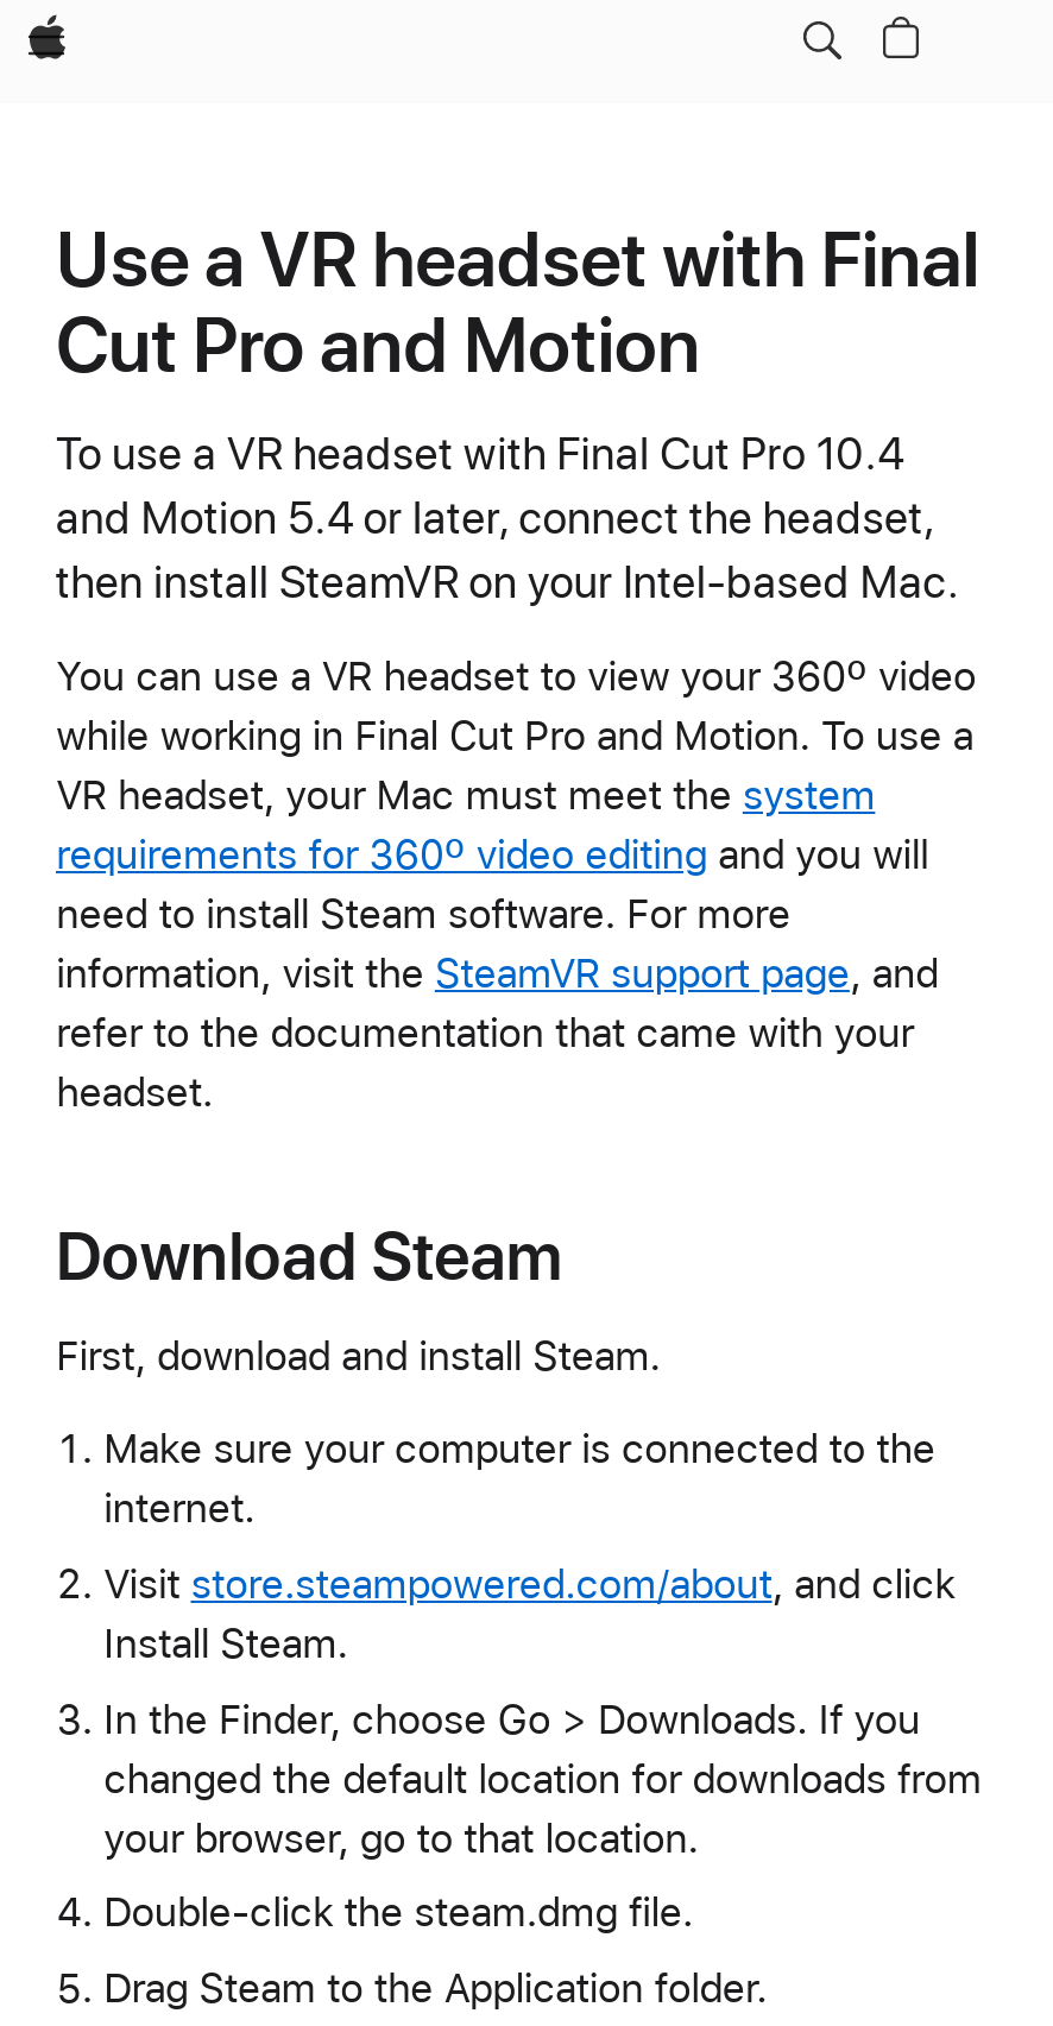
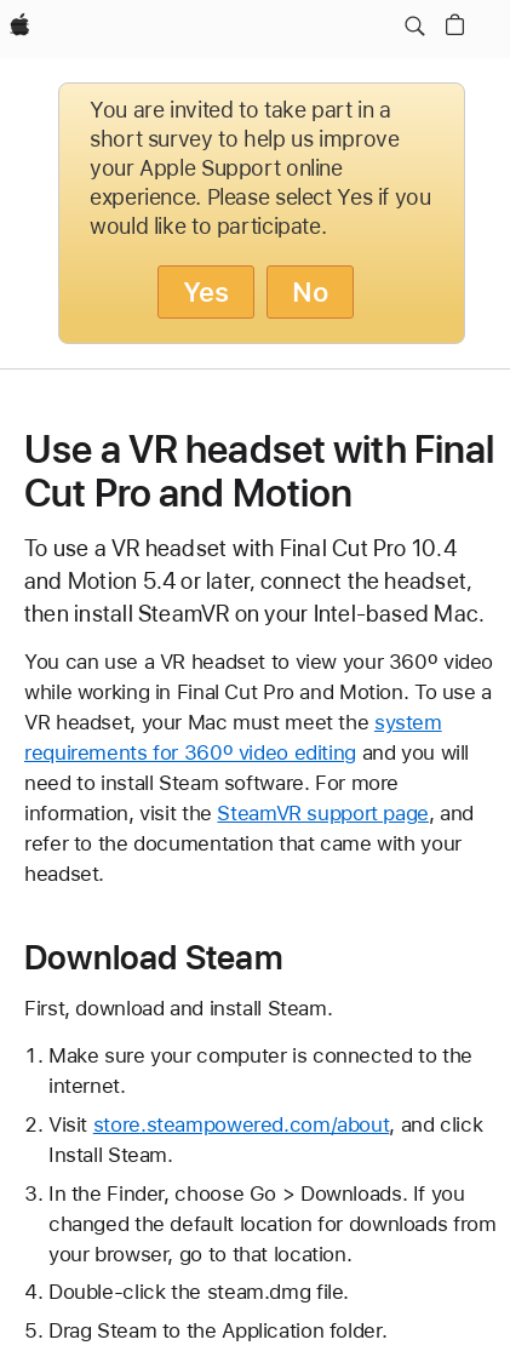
+ [image]
+ You are invited to take part in a
+ short survey to help us improve
+ your Apple Support online
+ experience. Please select Yes if you
+ would like to participate.
+ Yes
+ No
